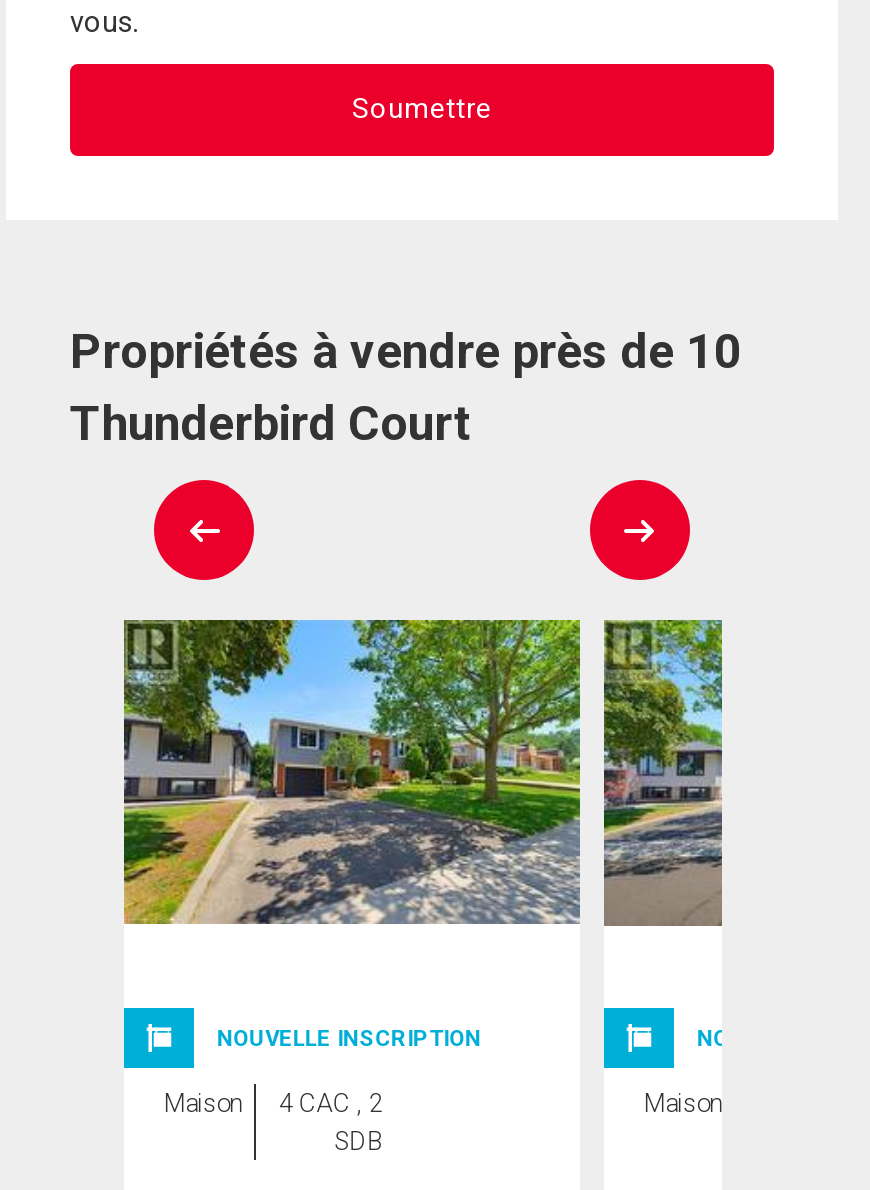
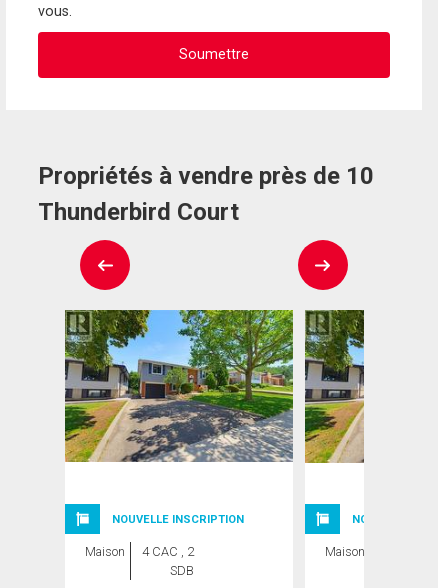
- [image]
+ [image]
